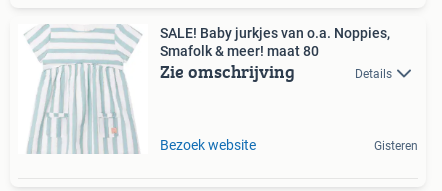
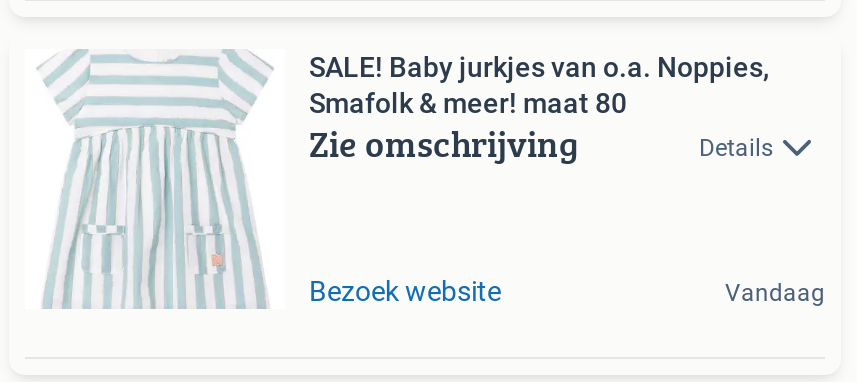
- Gisteren
+ Vandaag
